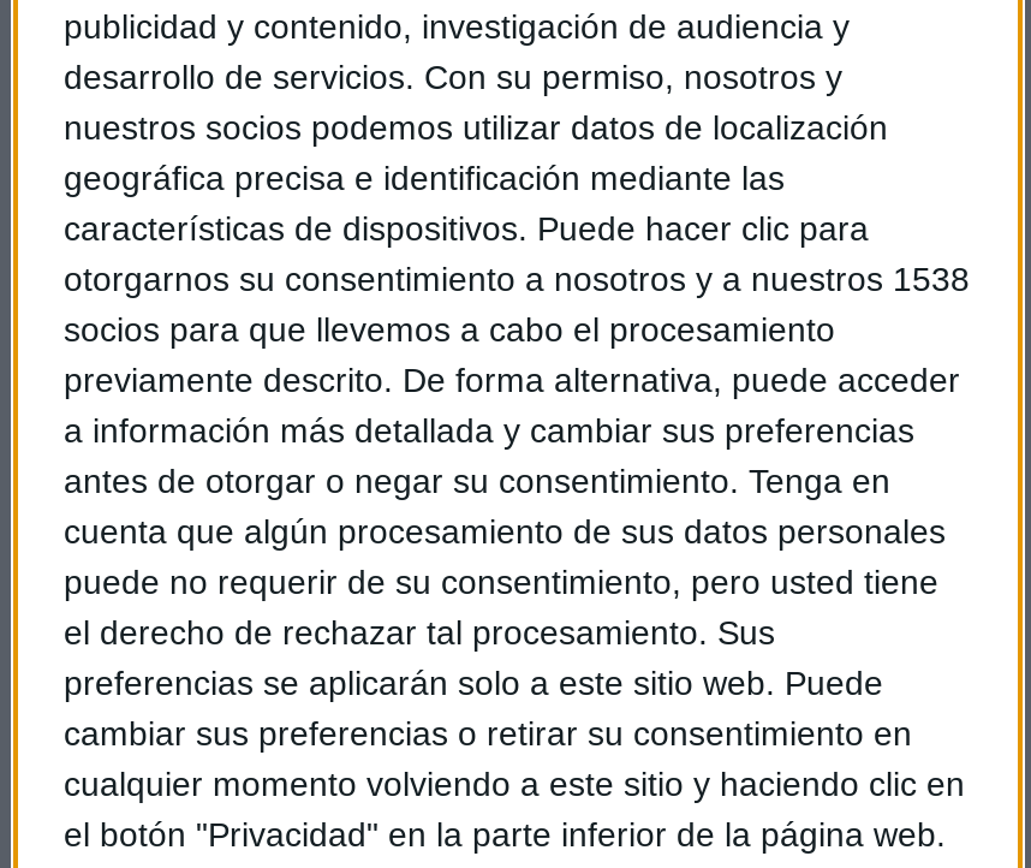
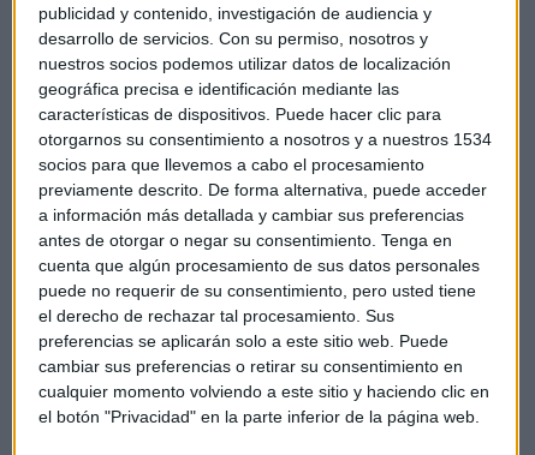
- otorgarnos su consentimiento a nosotros y a nuestros 1538
+ otorgarnos su consentimiento a nosotros y a nuestros 1534
